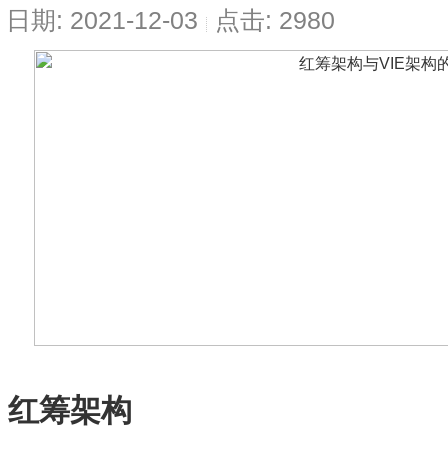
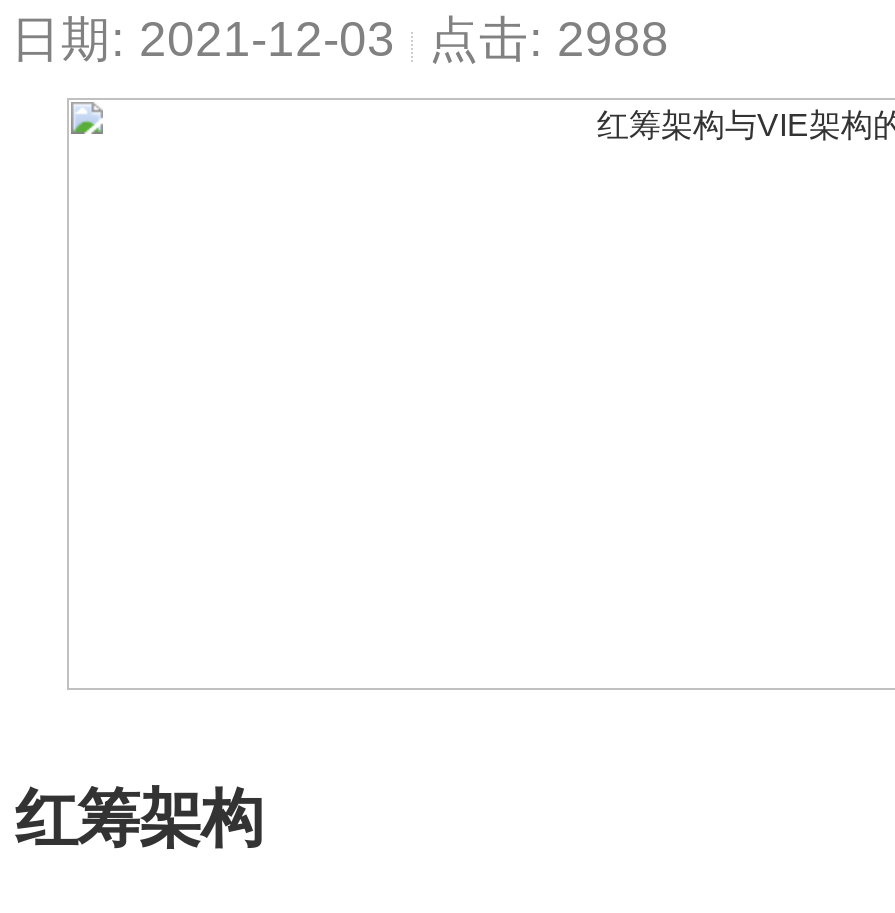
- 日期: 2021-12-03 点击: 2980
+ 日期: 2021-12-03 点击: 2988
